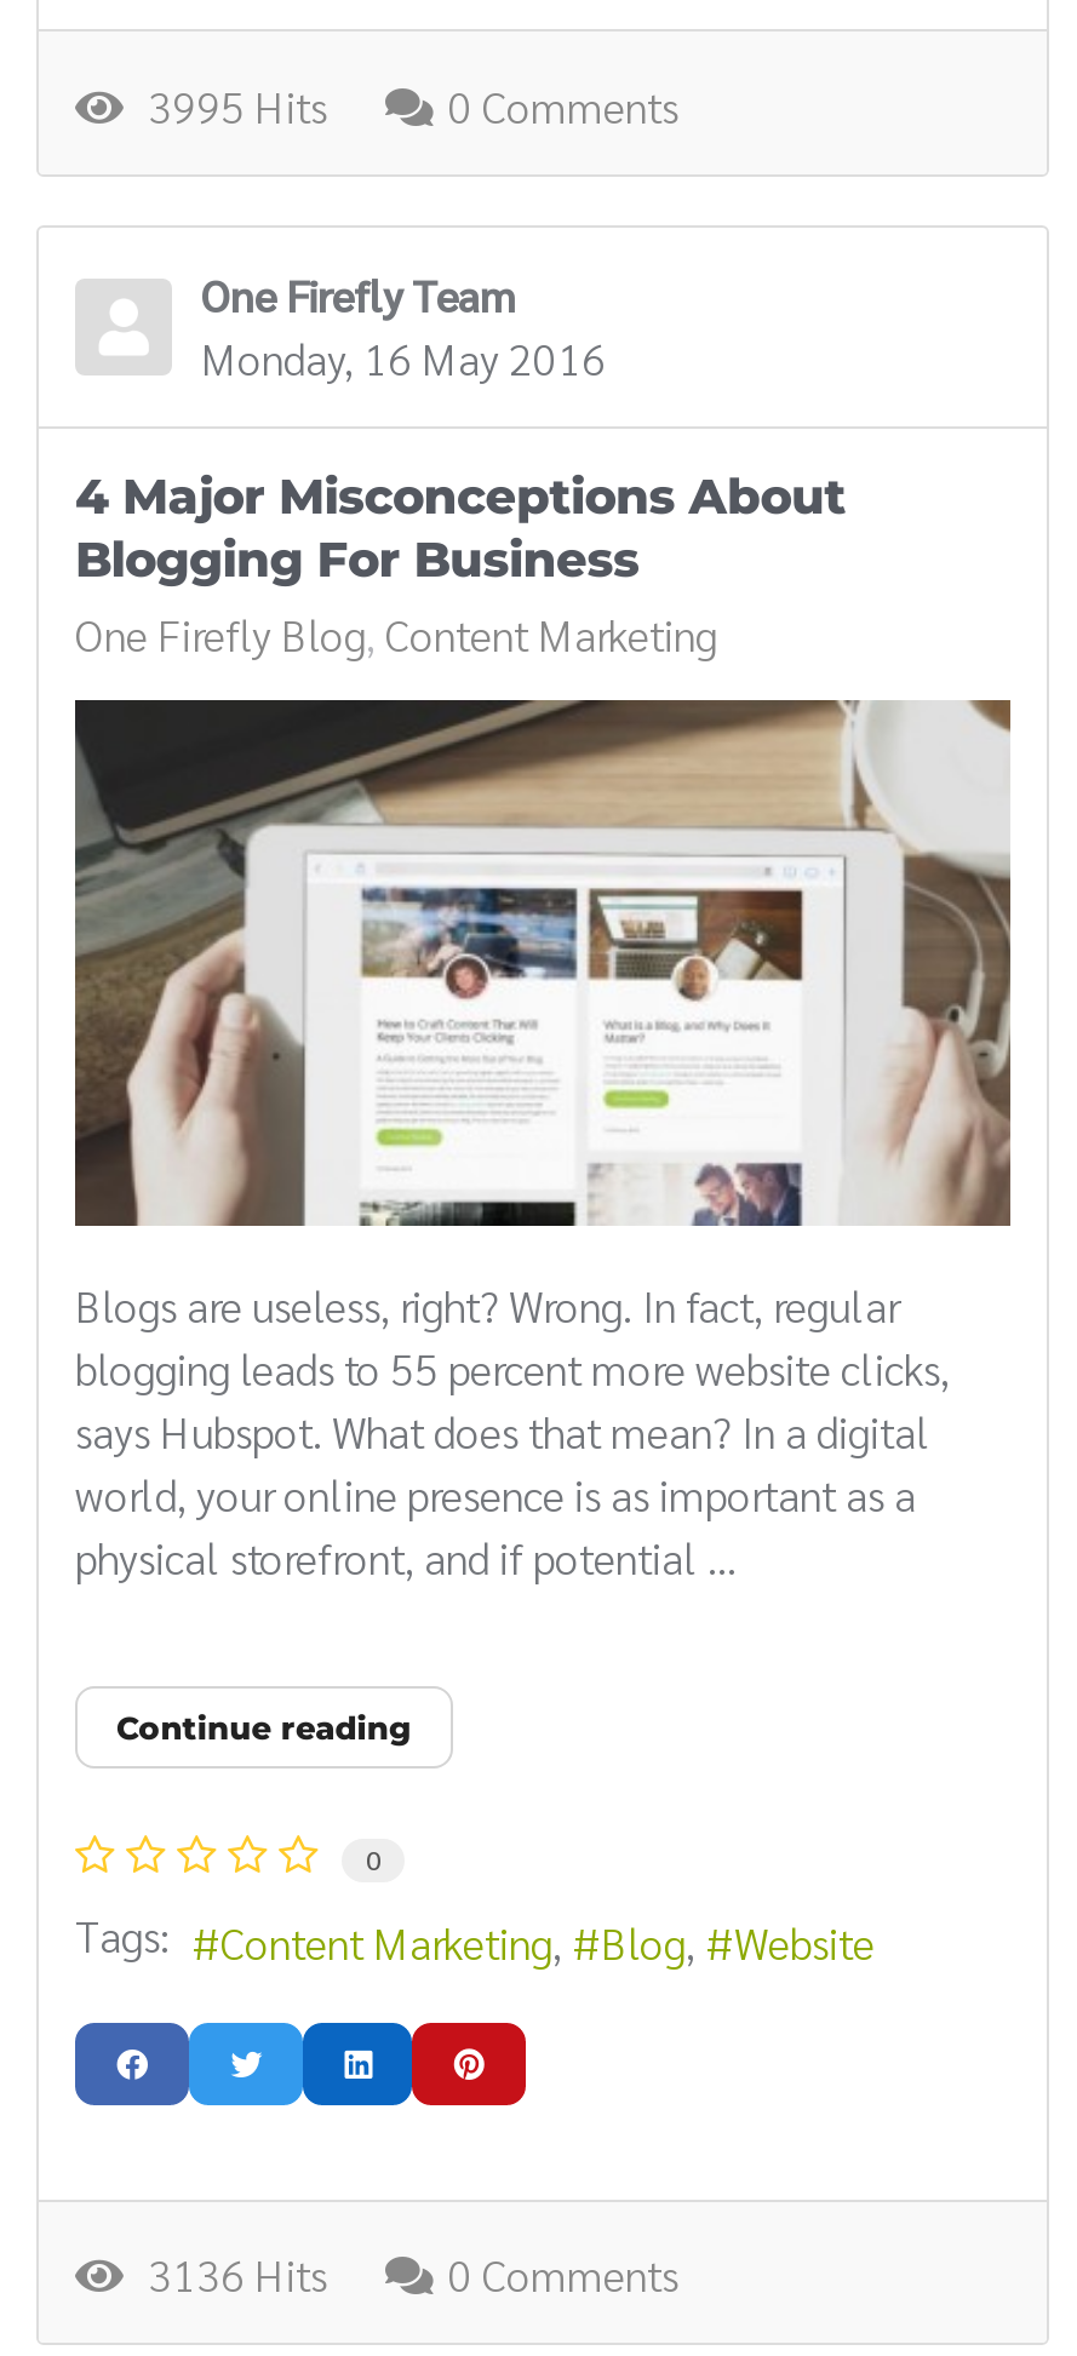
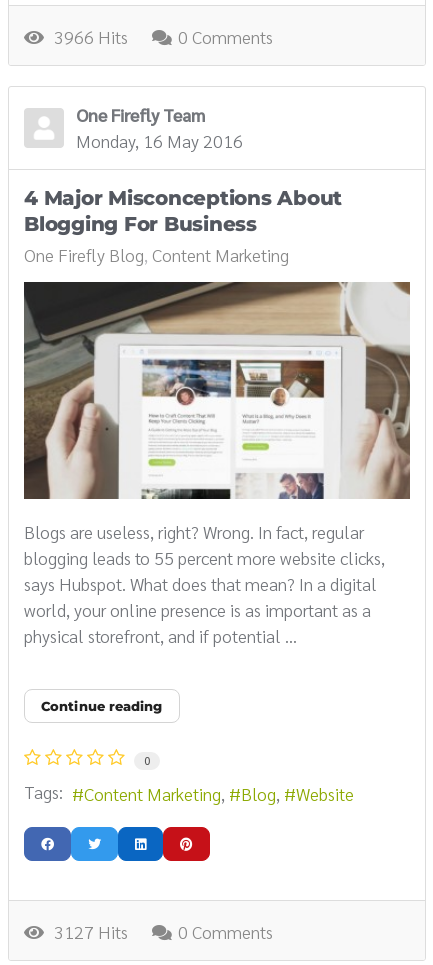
- 3995 Hits
+ 3966 Hits

- 3136 Hits
+ 3127 Hits
